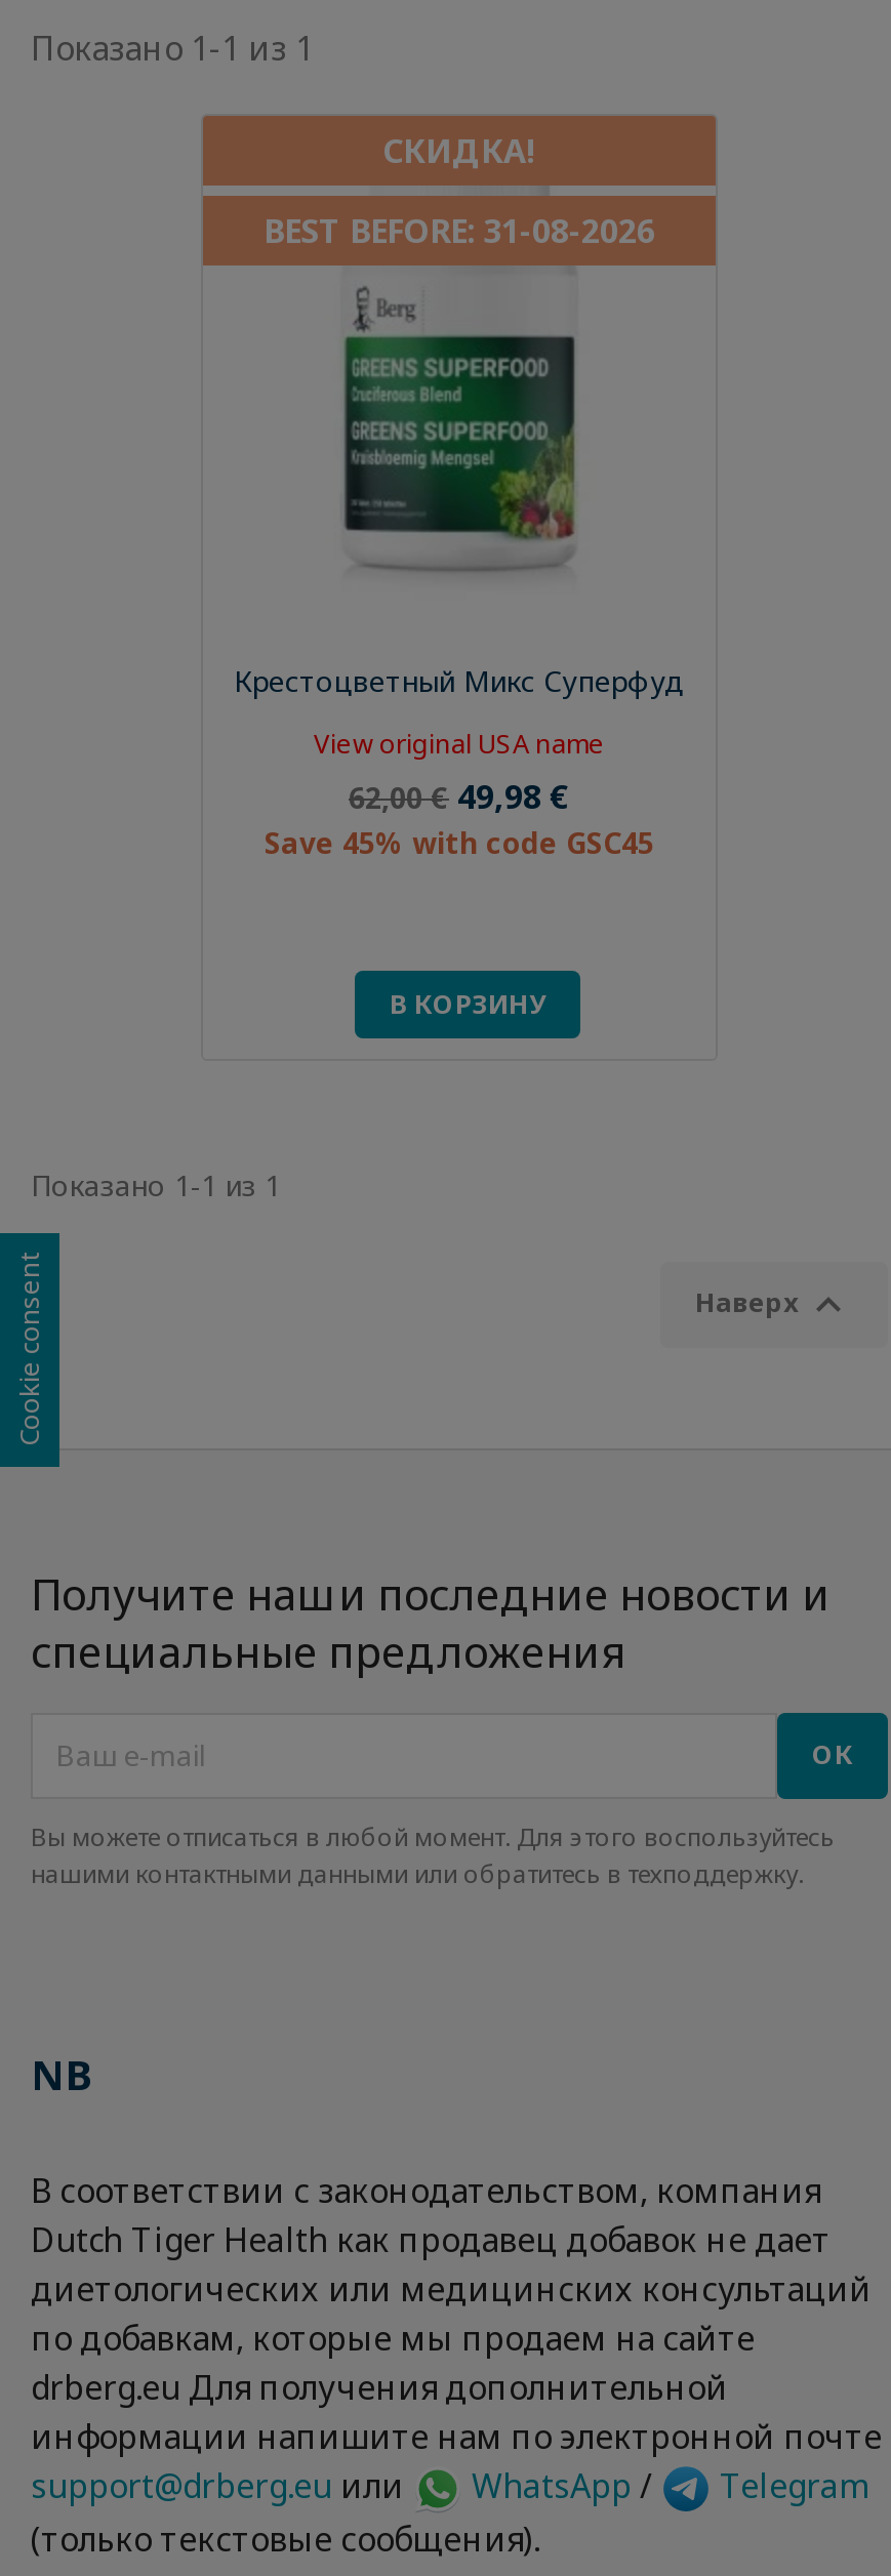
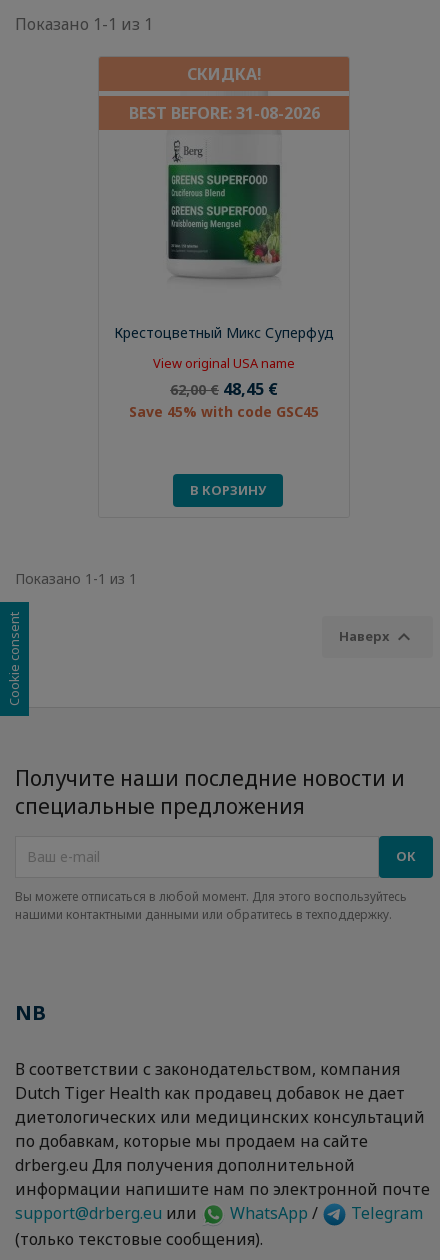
- 62,00 € 49,98 €
+ 62,00 € 48,45 €
